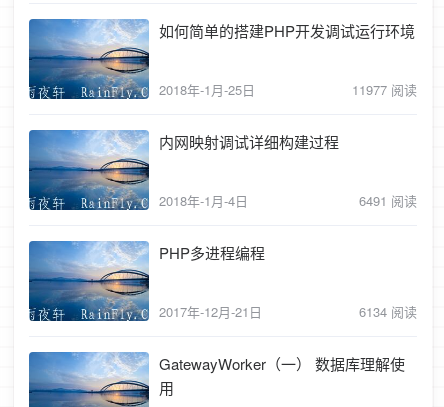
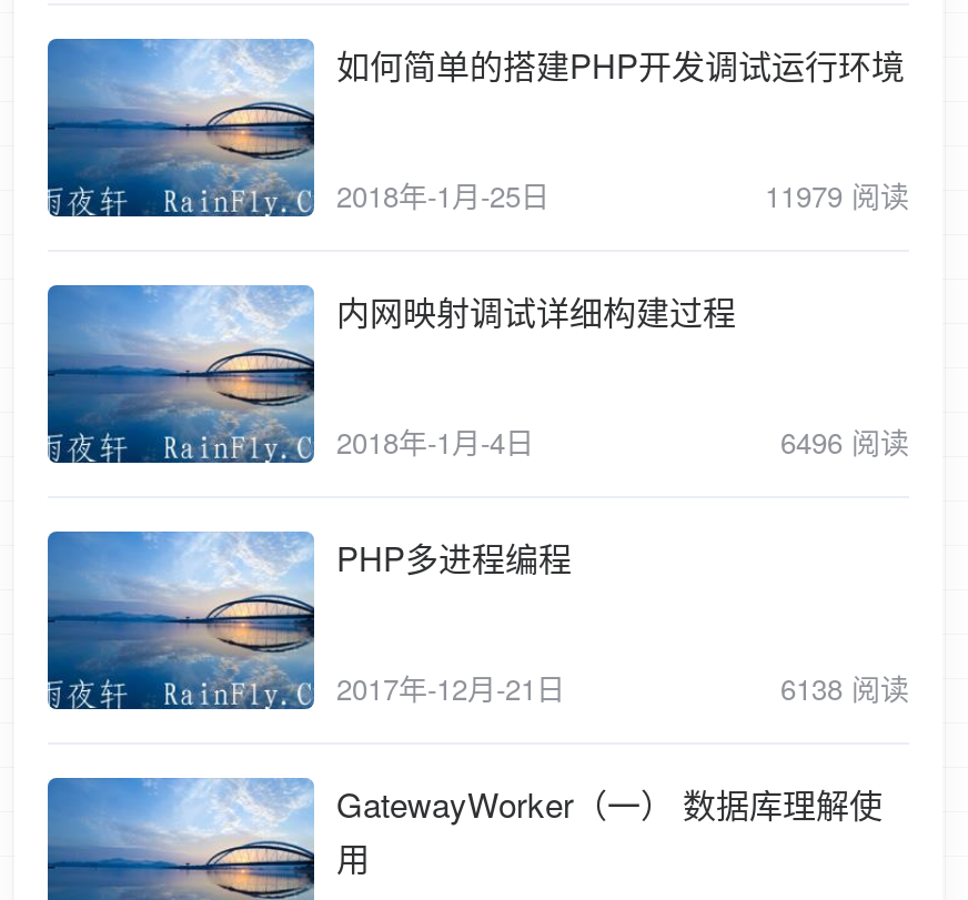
- 11977 阅读
+ 11979 阅读

- 6491 阅读
+ 6496 阅读

- 6134 阅读
+ 6138 阅读
